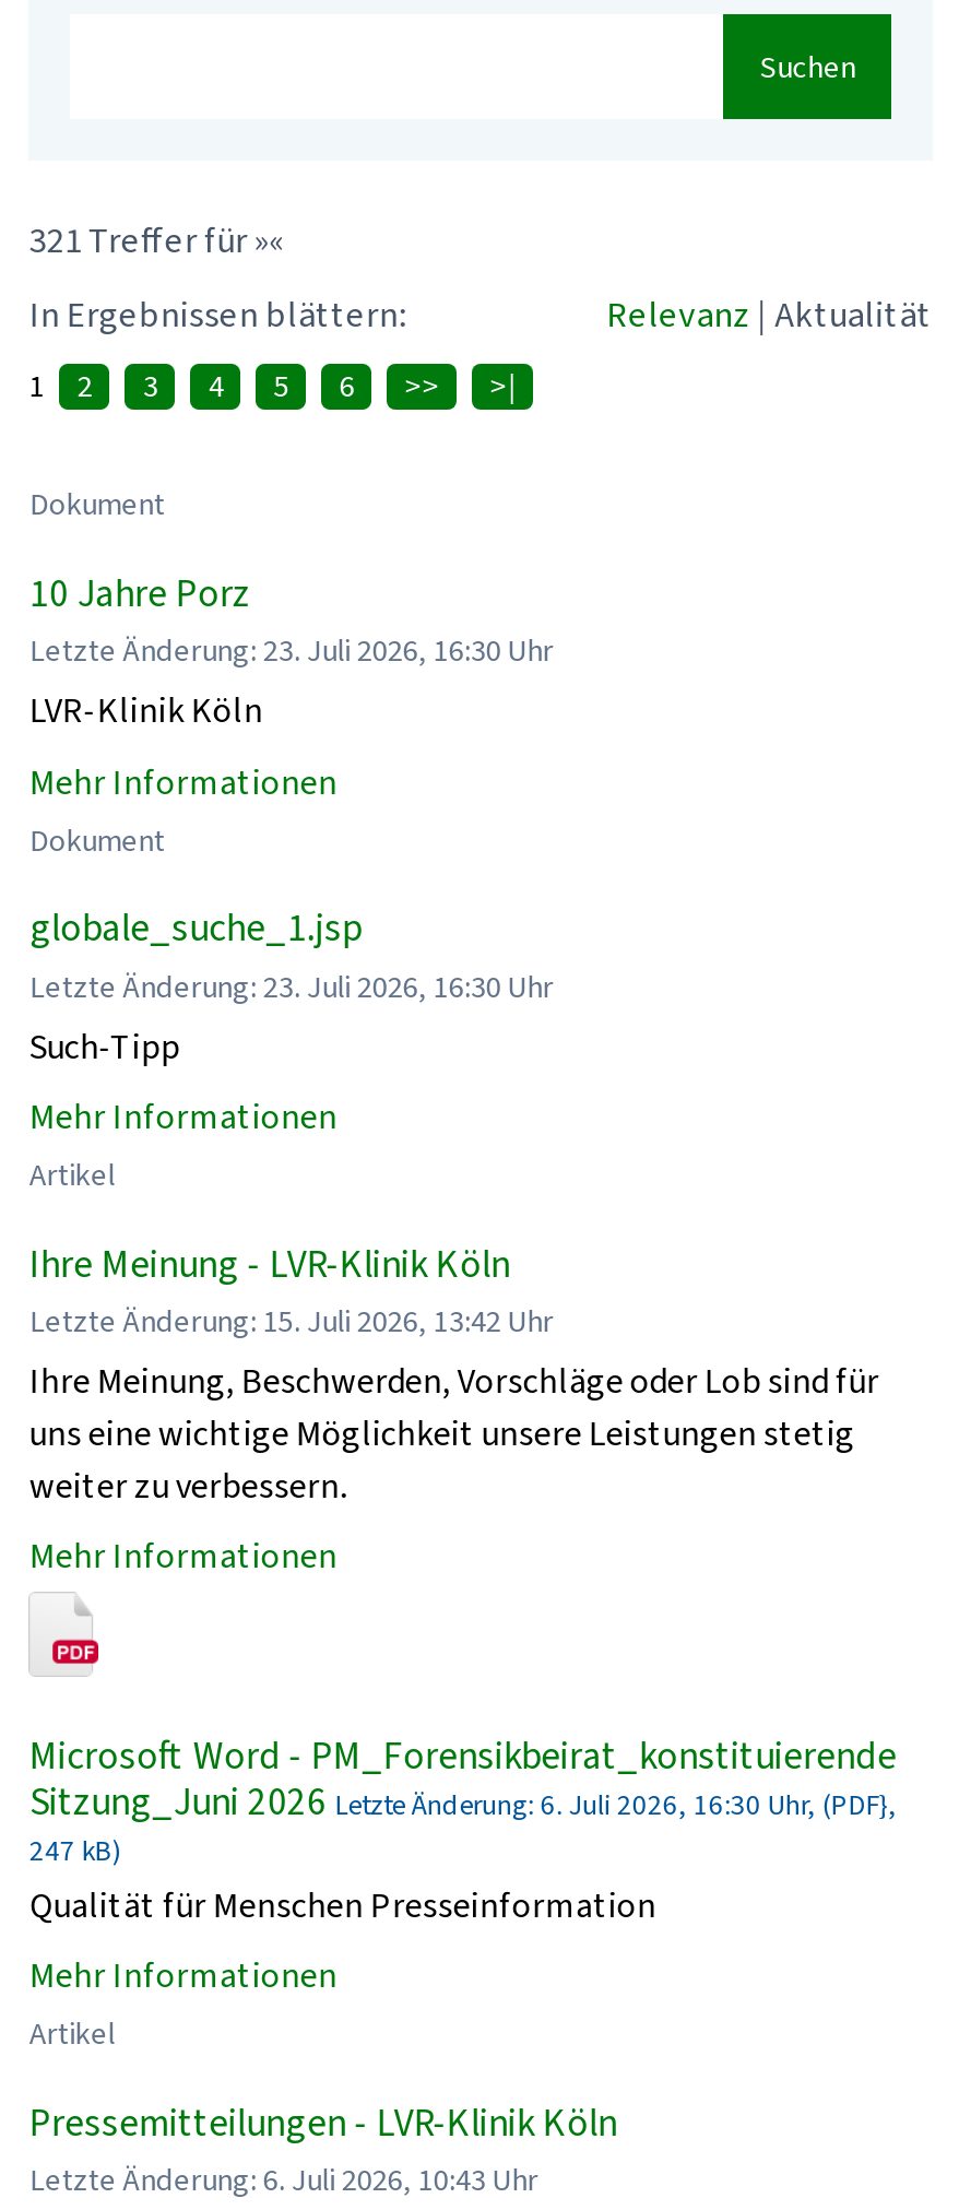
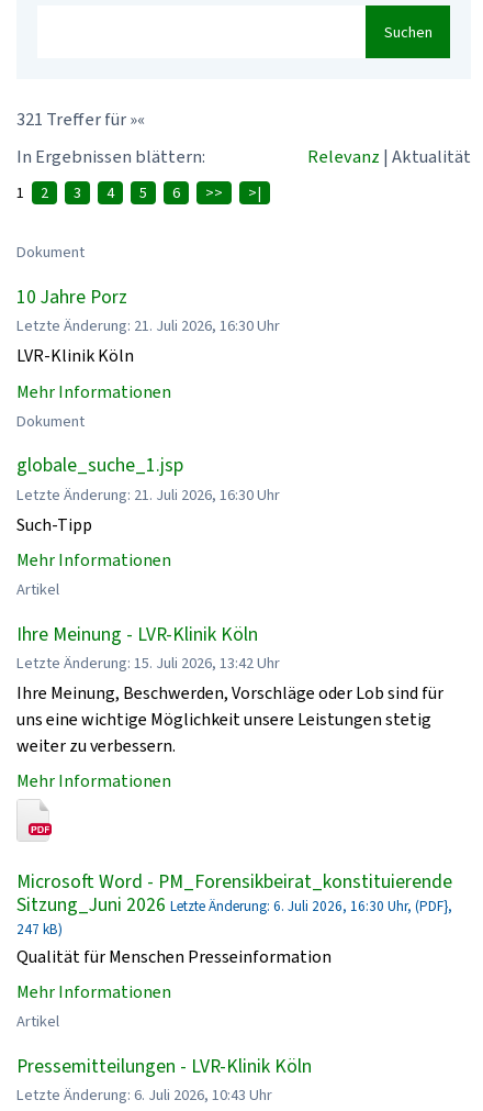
- Letzte Änderung: 23. Juli 2026, 16:30 Uhr
+ Letzte Änderung: 21. Juli 2026, 16:30 Uhr

- Letzte Änderung: 23. Juli 2026, 16:30 Uhr
+ Letzte Änderung: 21. Juli 2026, 16:30 Uhr
